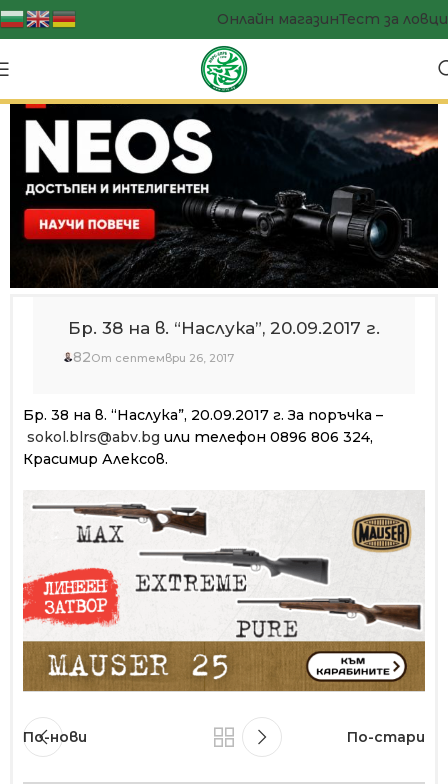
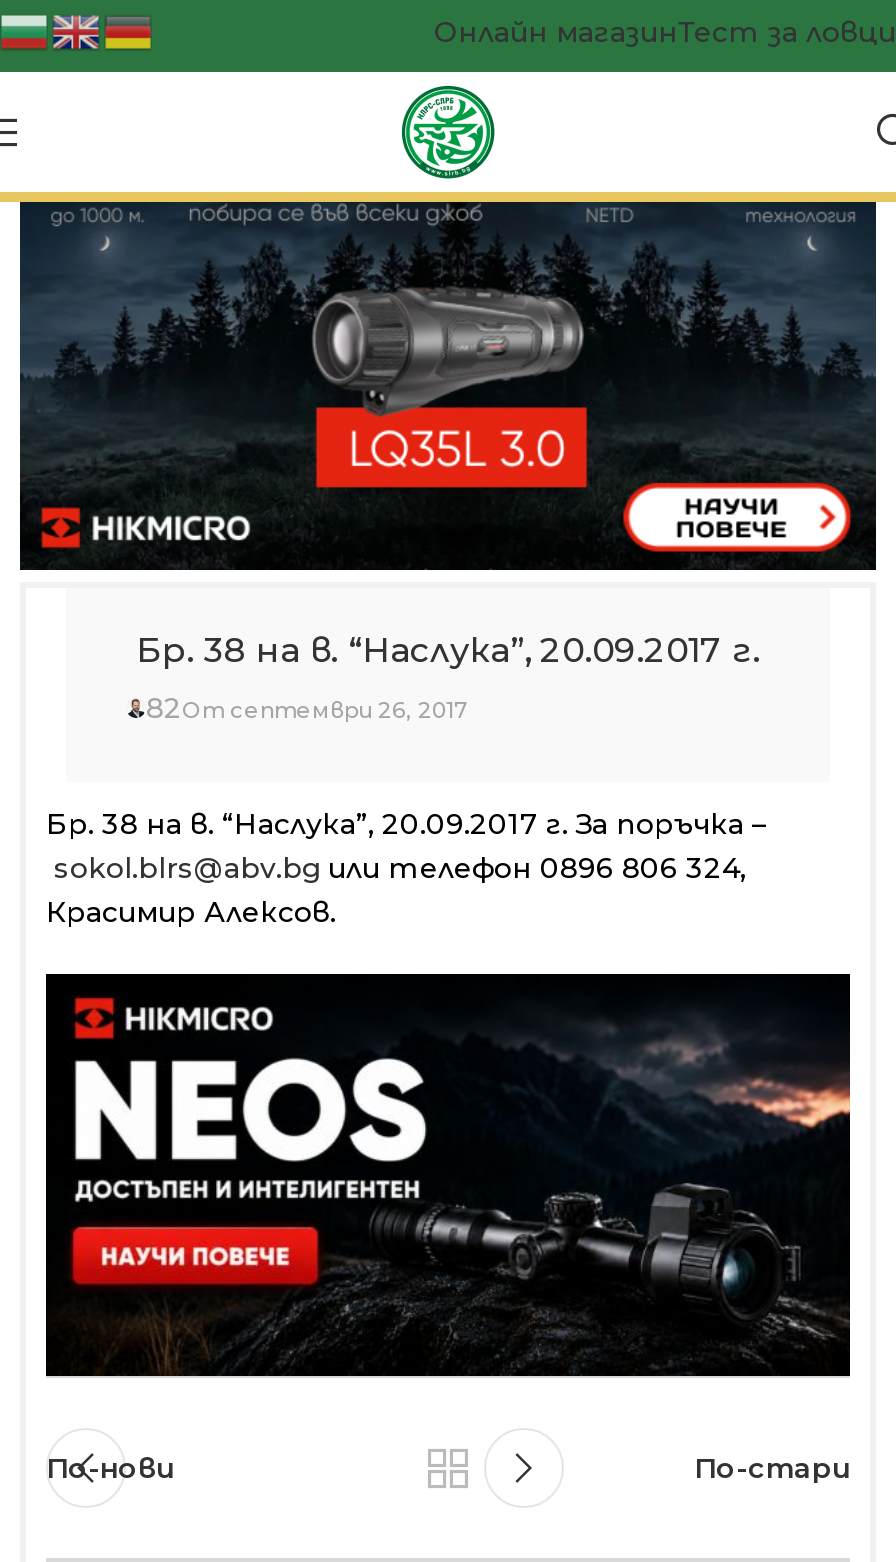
- [image]
+ [image]

- [image]
+ [image]
